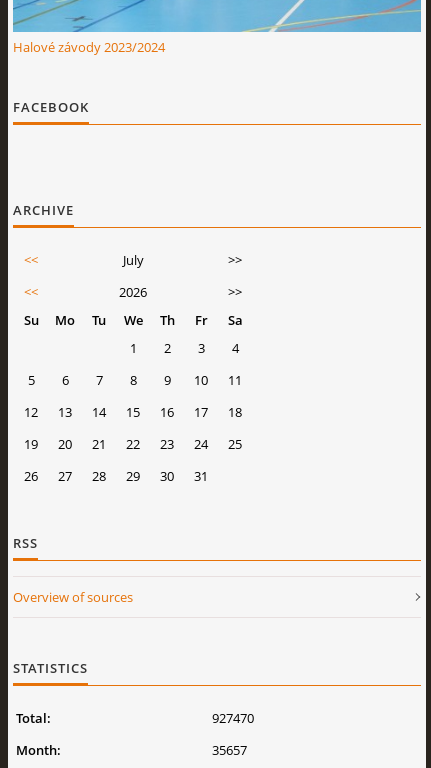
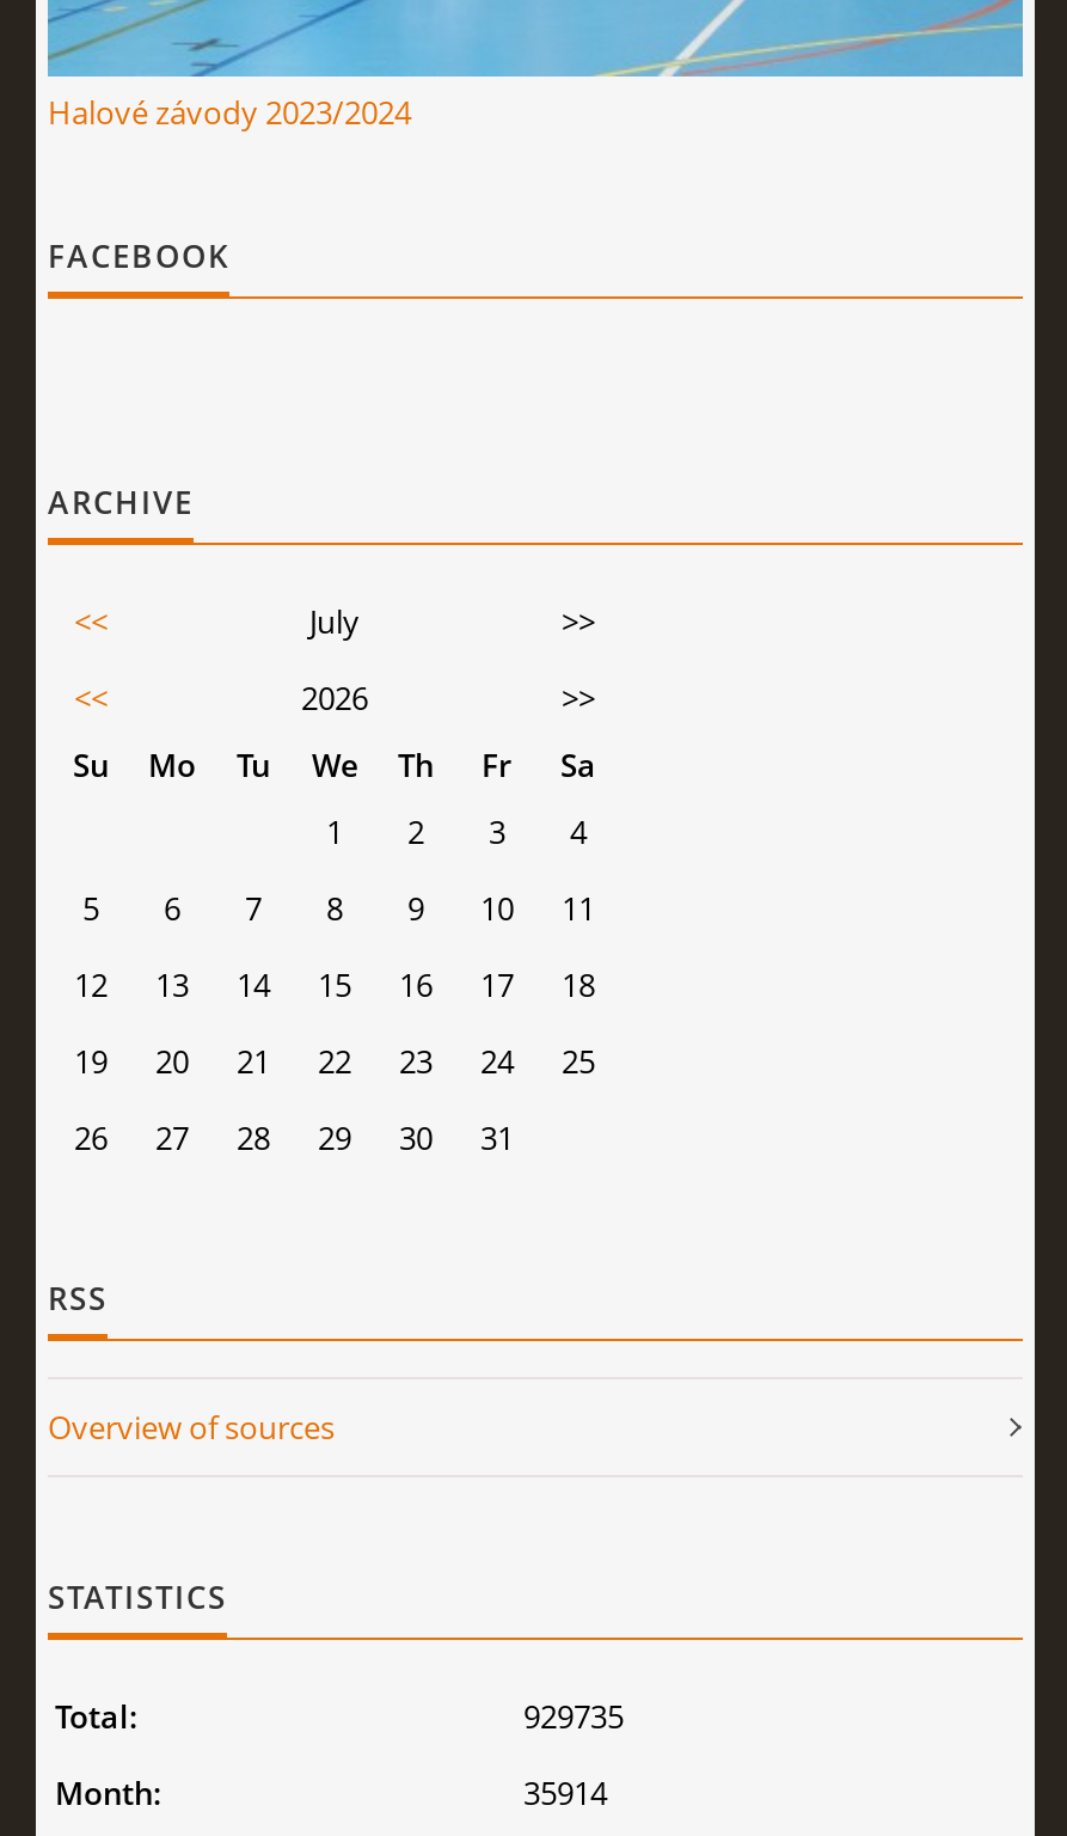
- 927470
+ 929735

- 35657
+ 35914
